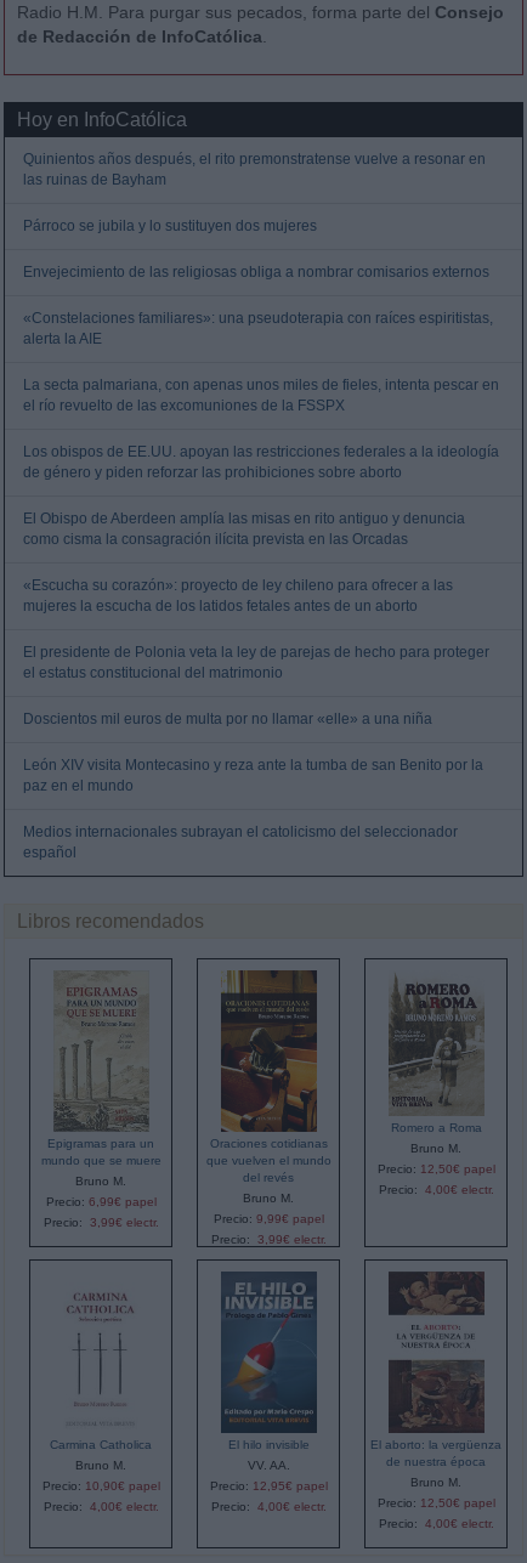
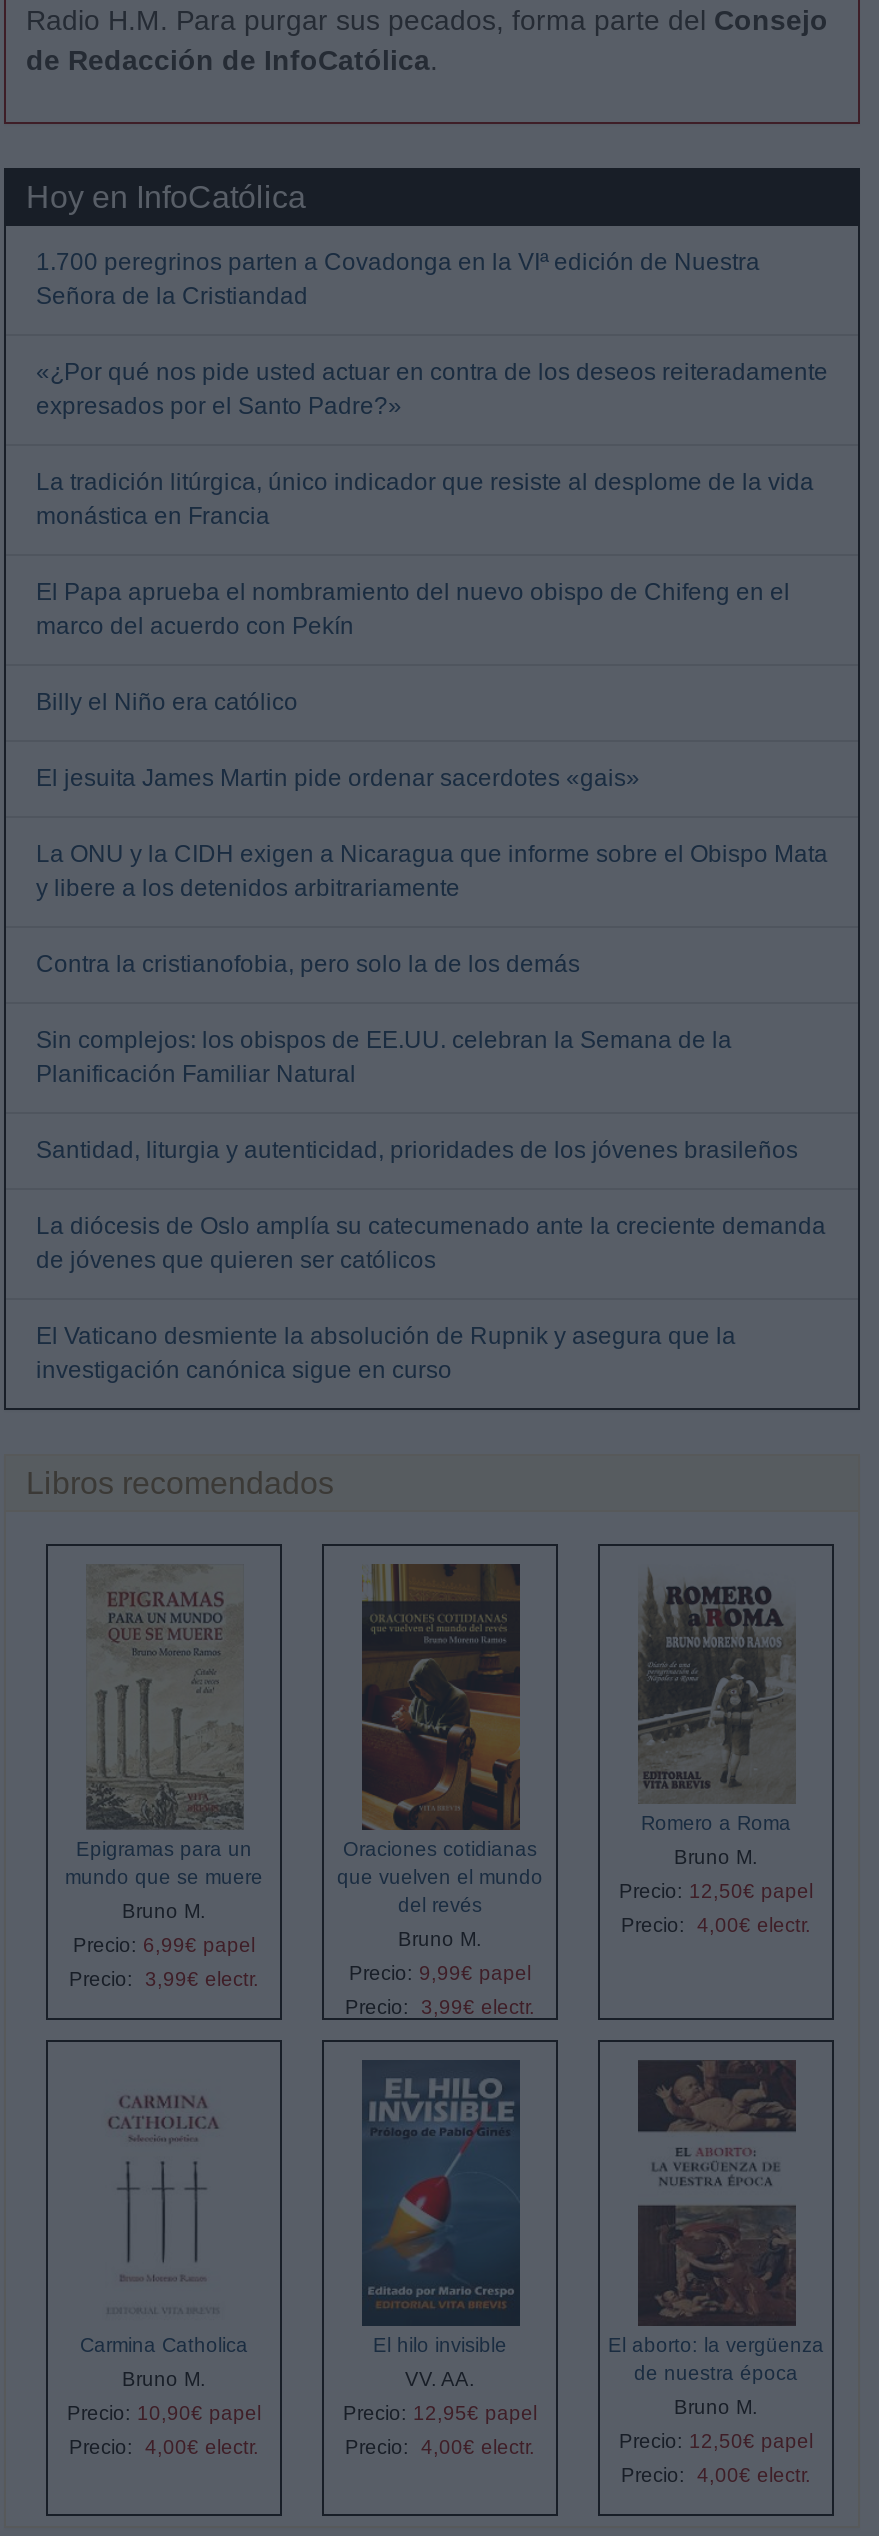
- Quinientos años después, el rito premonstratense vuelve a resonar en
- las ruinas de Bayham
+ 1.700 peregrinos parten a Covadonga en la VIª edición de Nuestra
+ Señora de la Cristiandad

- Párroco se jubila y lo sustituyen dos mujeres
+ «¿Por qué nos pide usted actuar en contra de los deseos reiteradamente
+ expresados por el Santo Padre?»

- Envejecimiento de las religiosas obliga a nombrar comisarios externos
+ La tradición litúrgica, único indicador que resiste al desplome de la vida
+ monástica en Francia

- «Constelaciones familiares»: una pseudoterapia con raíces espiritistas,
- alerta la AIE
+ El Papa aprueba el nombramiento del nuevo obispo de Chifeng en el
+ marco del acuerdo con Pekín

- La secta palmariana, con apenas unos miles de fieles, intenta pescar en
- el río revuelto de las excomuniones de la FSSPX
+ Billy el Niño era católico

- Los obispos de EE.UU. apoyan las restricciones federales a la ideología
- de género y piden reforzar las prohibiciones sobre aborto
+ El jesuita James Martin pide ordenar sacerdotes «gais»

- El Obispo de Aberdeen amplía las misas en rito antiguo y denuncia
- como cisma la consagración ilícita prevista en las Orcadas
+ La ONU y la CIDH exigen a Nicaragua que informe sobre el Obispo Mata
+ y libere a los detenidos arbitrariamente

- «Escucha su corazón»: proyecto de ley chileno para ofrecer a las
- mujeres la escucha de los latidos fetales antes de un aborto
+ Contra la cristianofobia, pero solo la de los demás

- El presidente de Polonia veta la ley de parejas de hecho para proteger
- el estatus constitucional del matrimonio
+ Sin complejos: los obispos de EE.UU. celebran la Semana de la
+ Planificación Familiar Natural

- Doscientos mil euros de multa por no llamar «elle» a una niña
+ Santidad, liturgia y autenticidad, prioridades de los jóvenes brasileños

- León XIV visita Montecasino y reza ante la tumba de san Benito por la
- paz en el mundo
+ La diócesis de Oslo amplía su catecumenado ante la creciente demanda
+ de jóvenes que quieren ser católicos

- Medios internacionales subrayan el catolicismo del seleccionador
- español
+ El Vaticano desmiente la absolución de Rupnik y asegura que la
+ investigación canónica sigue en curso
